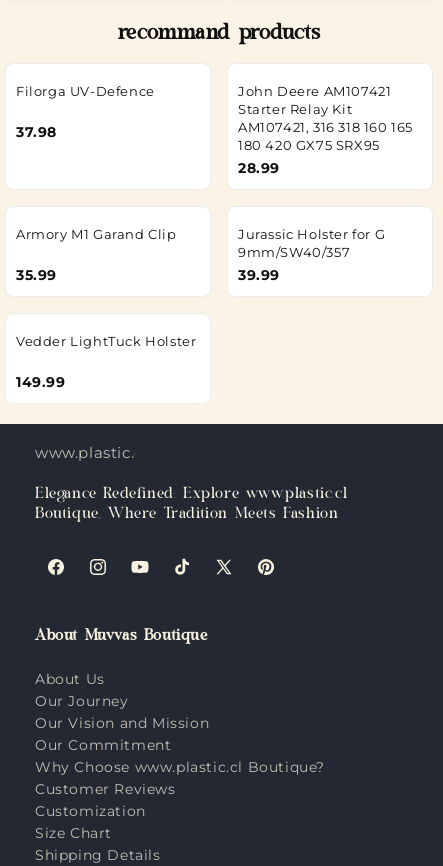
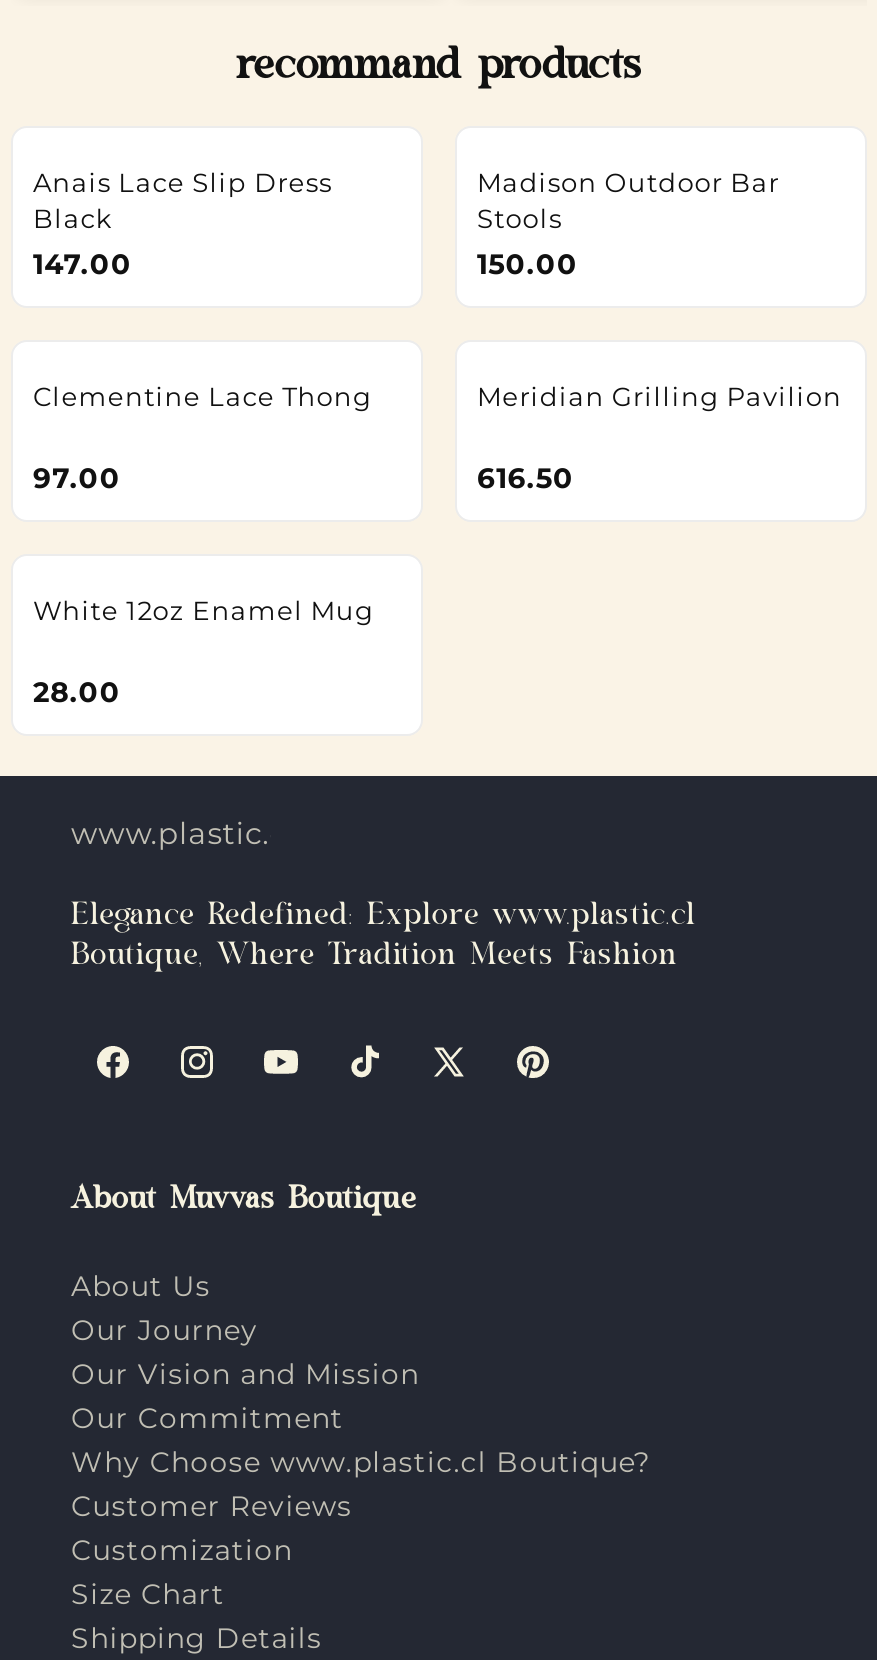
- Filorga UV-Defence
+ Anais Lace Slip Dress
+ Black
+ 147.00

- John Deere AM107421
- Starter Relay Kit
- AM107421, 316 318 160 165
- 180 420 GX75 SRX95
- 28.99
+ Clementine Lace Thong

- 37.98
+ Madison Outdoor Bar
+ Stools
+ 150.00

- Armory M1 Garand Clip
+ 97.00

- Jurassic Holster for G
- 9mm/SW40/357
- 39.99
+ 616.50

- 35.99
+ Meridian Grilling Pavilion

- Vedder LightTuck Holster
+ White 12oz Enamel Mug

- 149.99
+ 28.00
